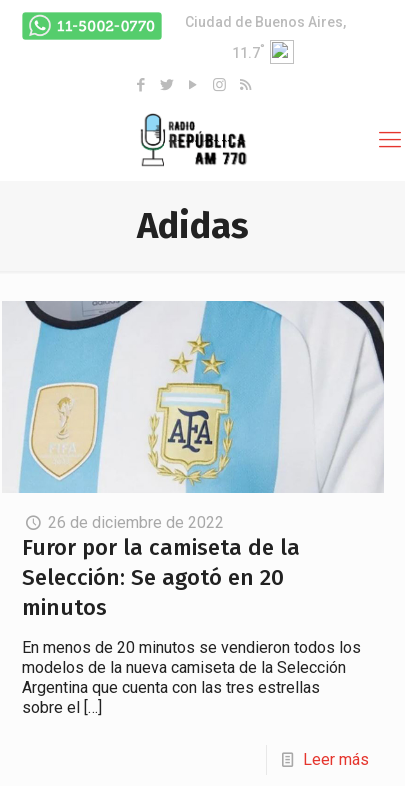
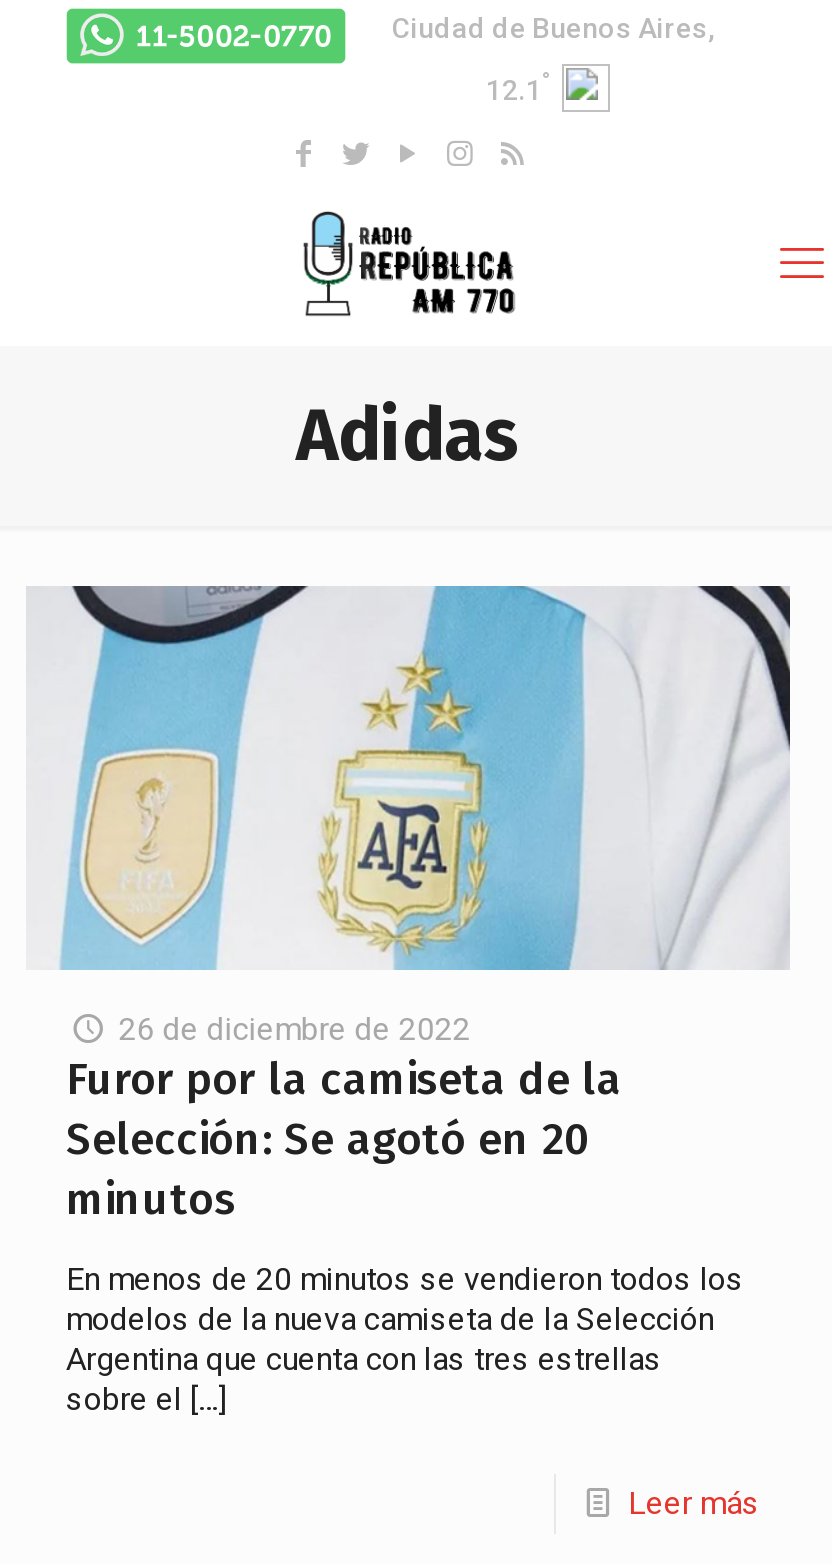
- 11.7 °
+ 12.1 °
